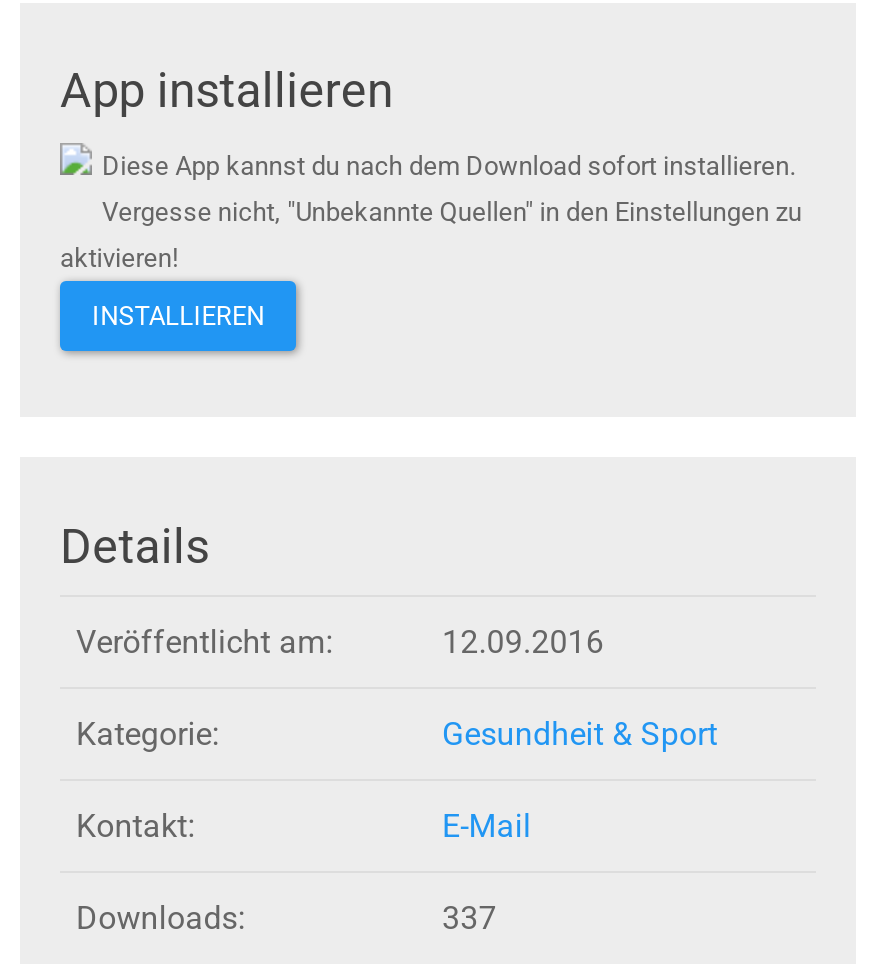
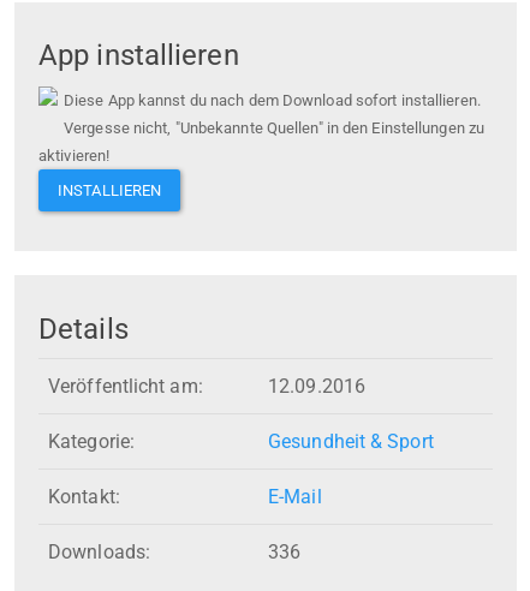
- 337
+ 336
